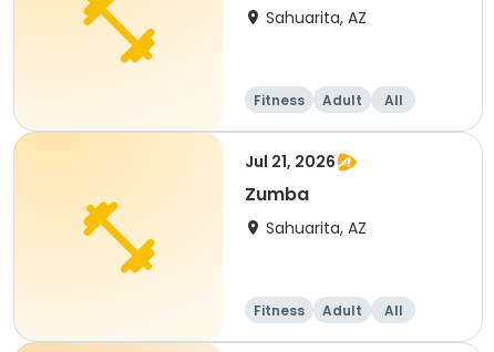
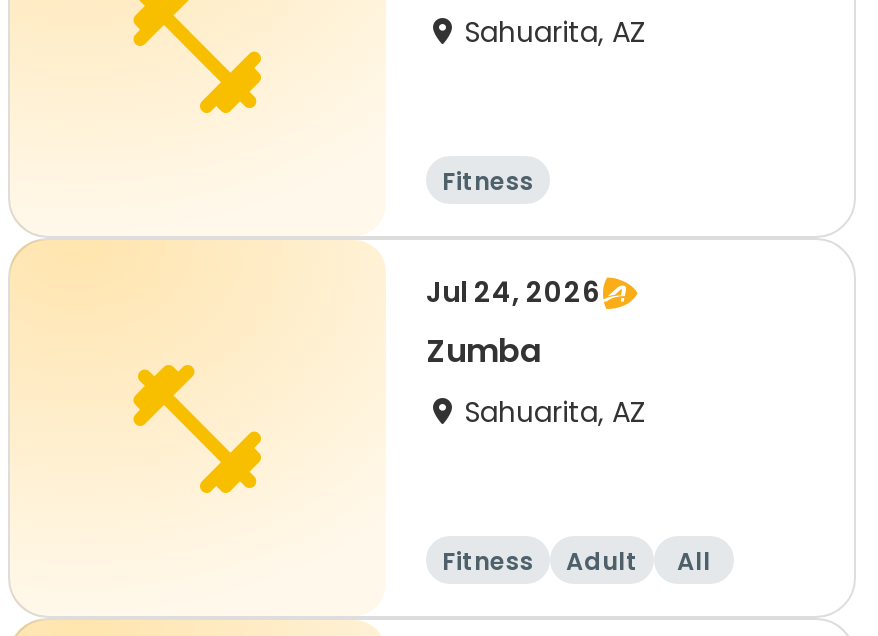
- Adult
- All
- Jul 21, 2026
+ Jul 24, 2026
